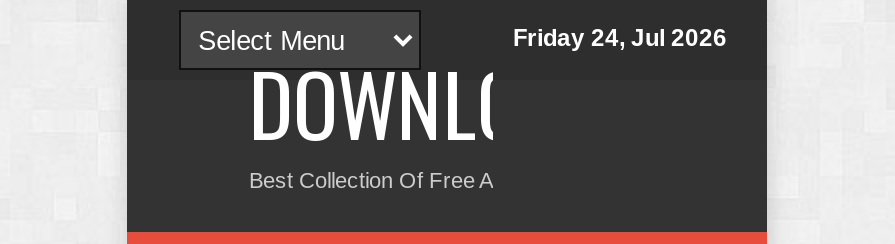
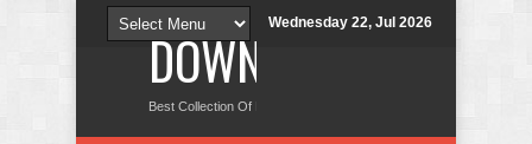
- Friday 24, Jul 2026
+ Wednesday 22, Jul 2026
